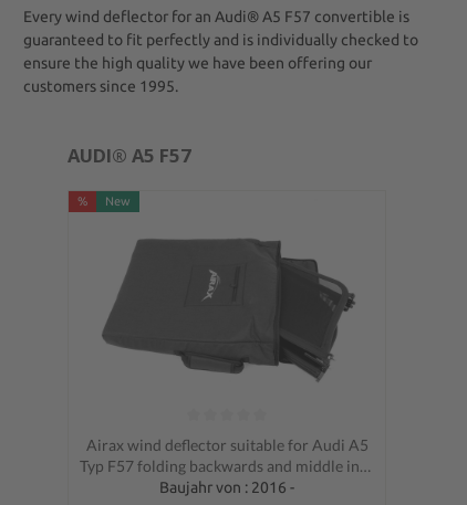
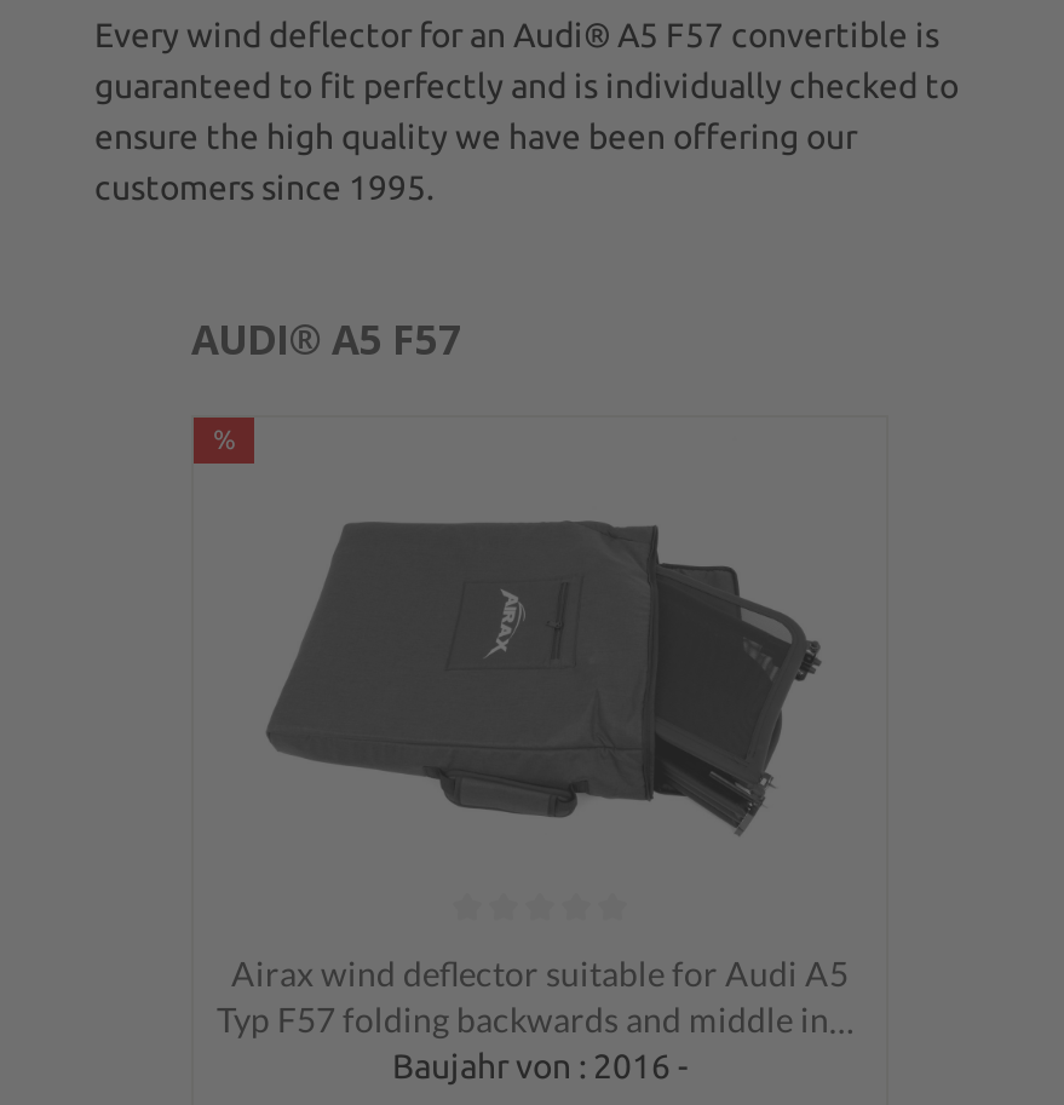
- New
